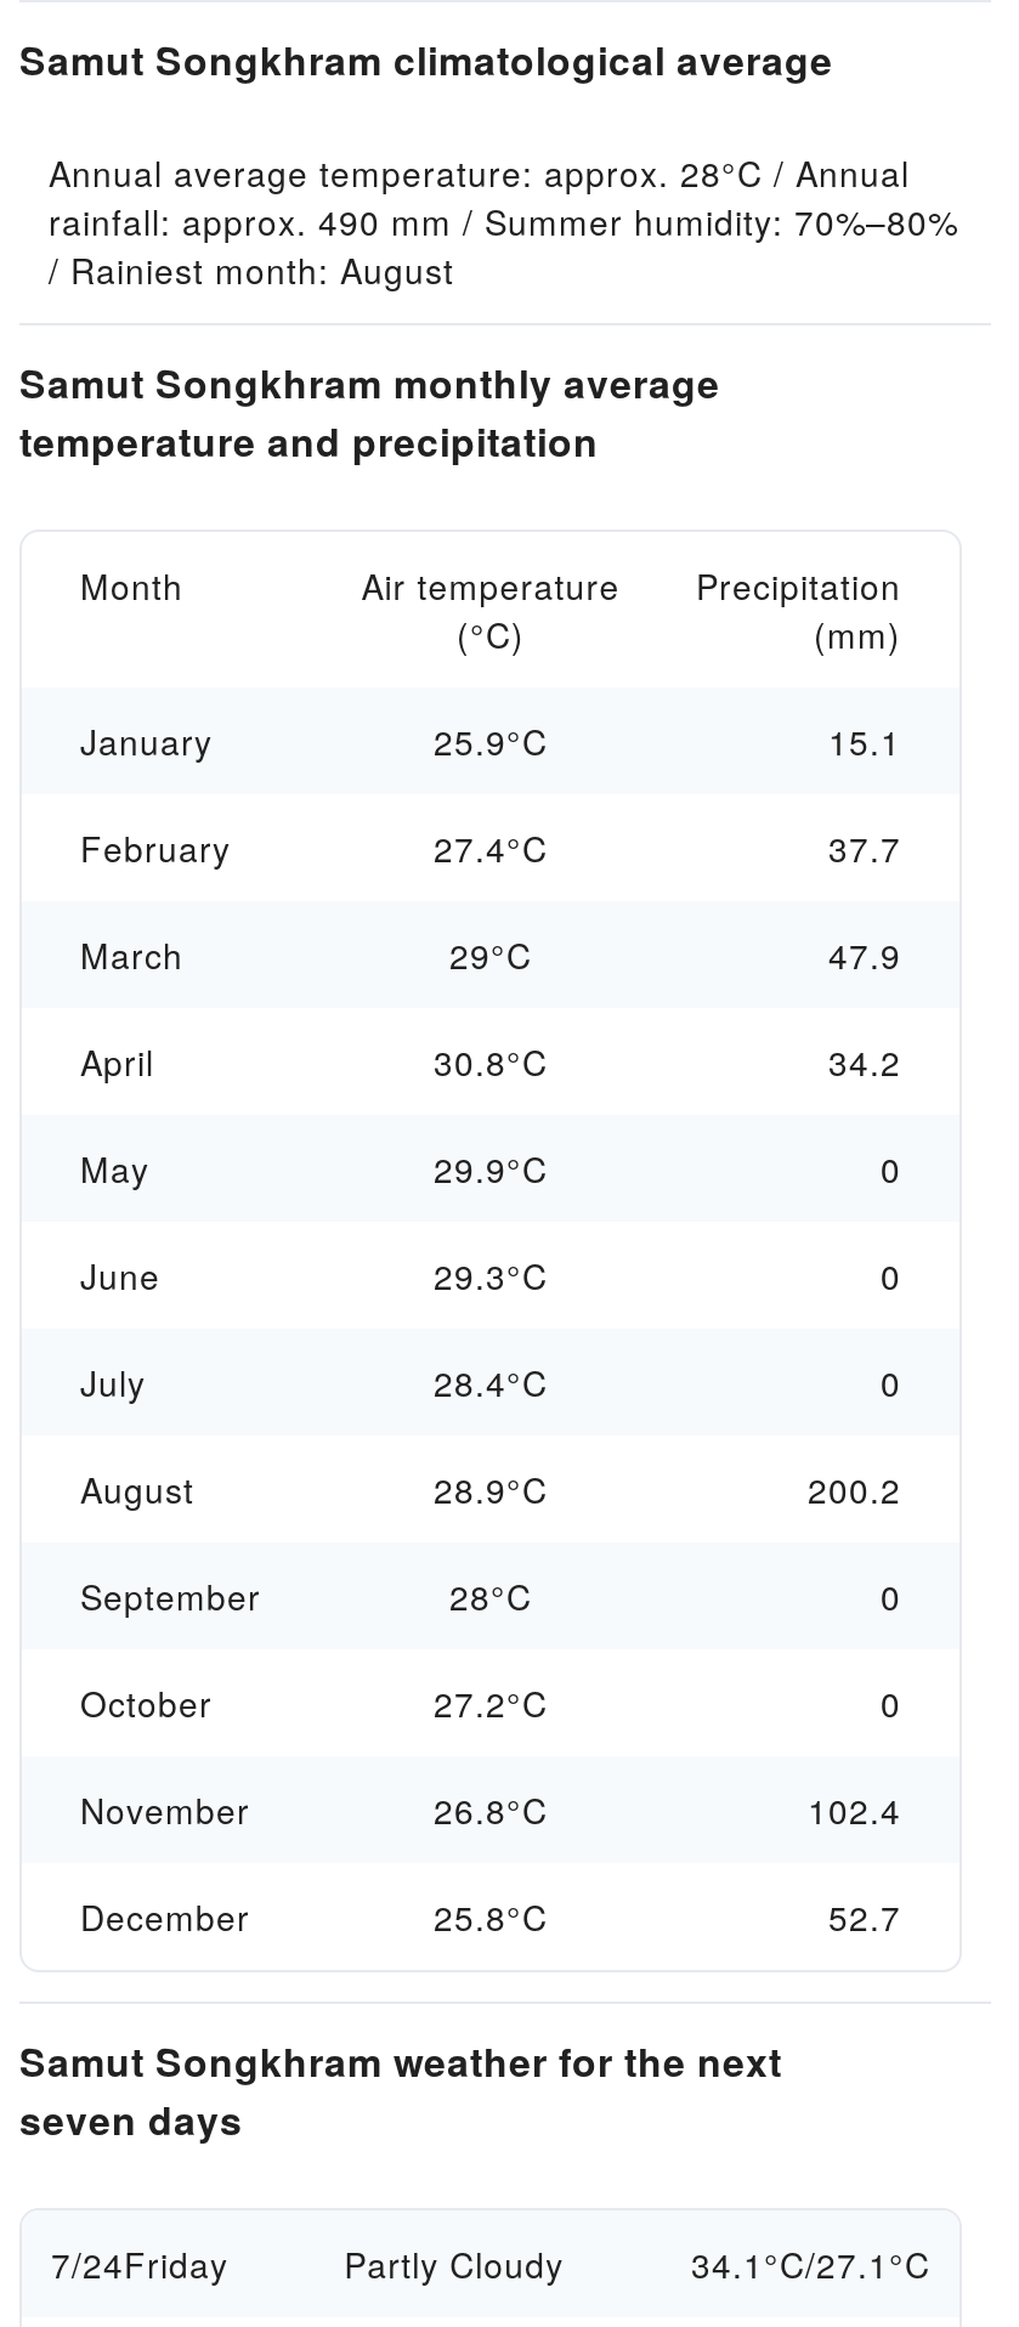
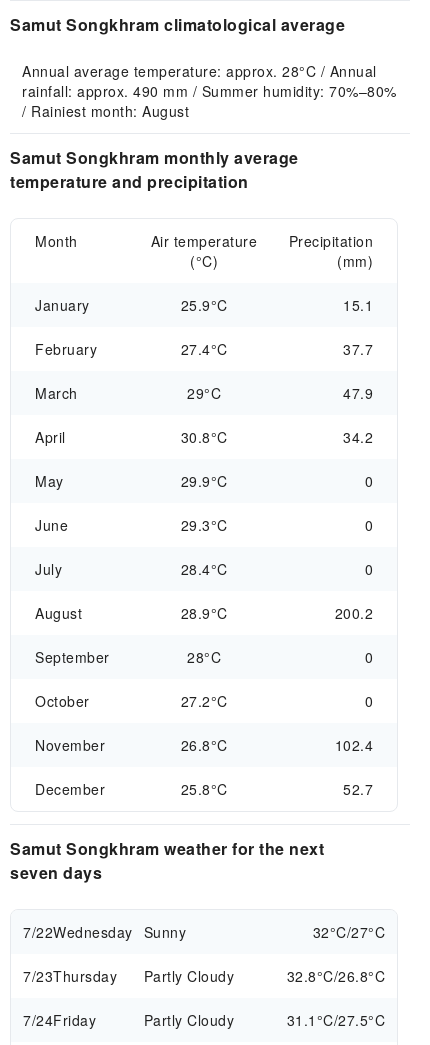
+ 7/22Wednesday Sunny
+ 32°C/27°C
+ 7/23Thursday
+ Partly Cloudy
+ 32.8°C/26.8°C

- 34.1°C/27.1°C
+ 31.1°C/27.5°C
